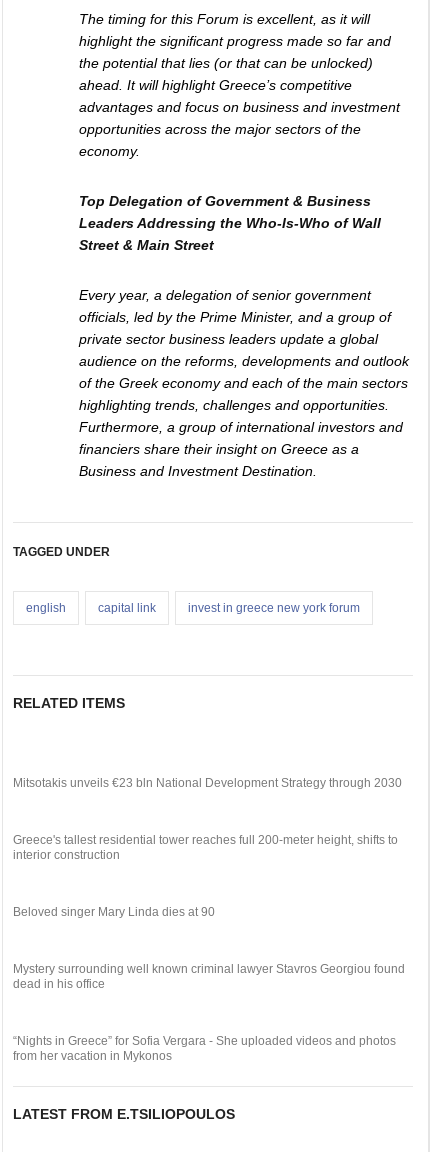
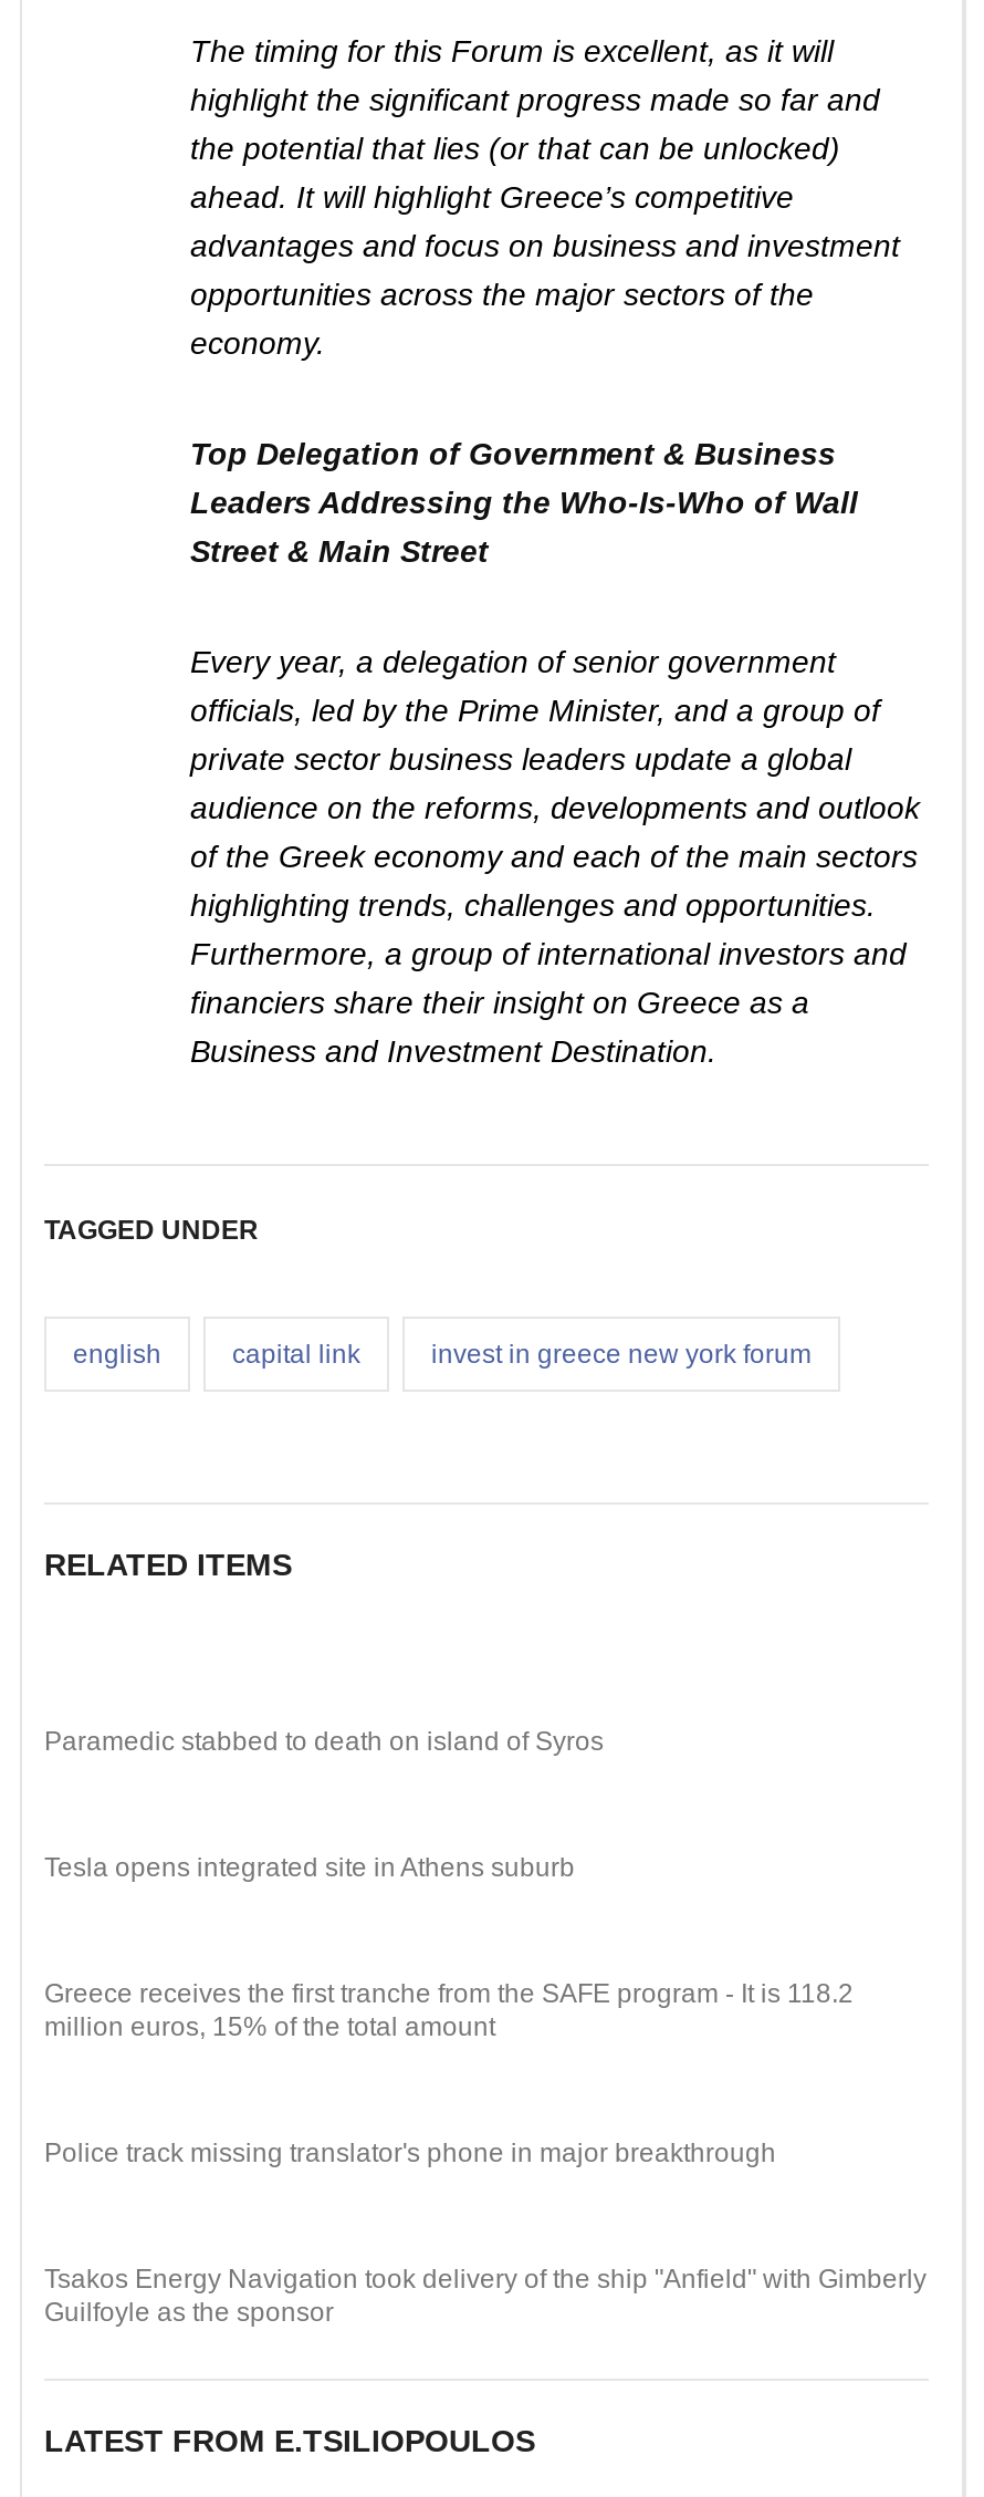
- Mitsotakis unveils €23 bln National Development Strategy through 2030
+ Paramedic stabbed to death on island of Syros

- Greece's tallest residential tower reaches full 200-meter height, shifts to
- interior construction
+ Tesla opens integrated site in Athens suburb

- Beloved singer Mary Linda dies at 90
+ Greece receives the first tranche from the SAFE program - It is 118.2
+ million euros, 15% of the total amount

- Mystery surrounding well known criminal lawyer Stavros Georgiou found
- dead in his office
+ Police track missing translator's phone in major breakthrough

- “Nights in Greece” for Sofia Vergara - She uploaded videos and photos
- from her vacation in Mykonos
+ Tsakos Energy Navigation took delivery of the ship "Anfield" with Gimberly
+ Guilfoyle as the sponsor
